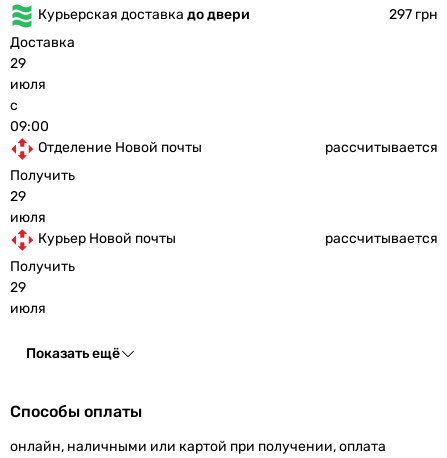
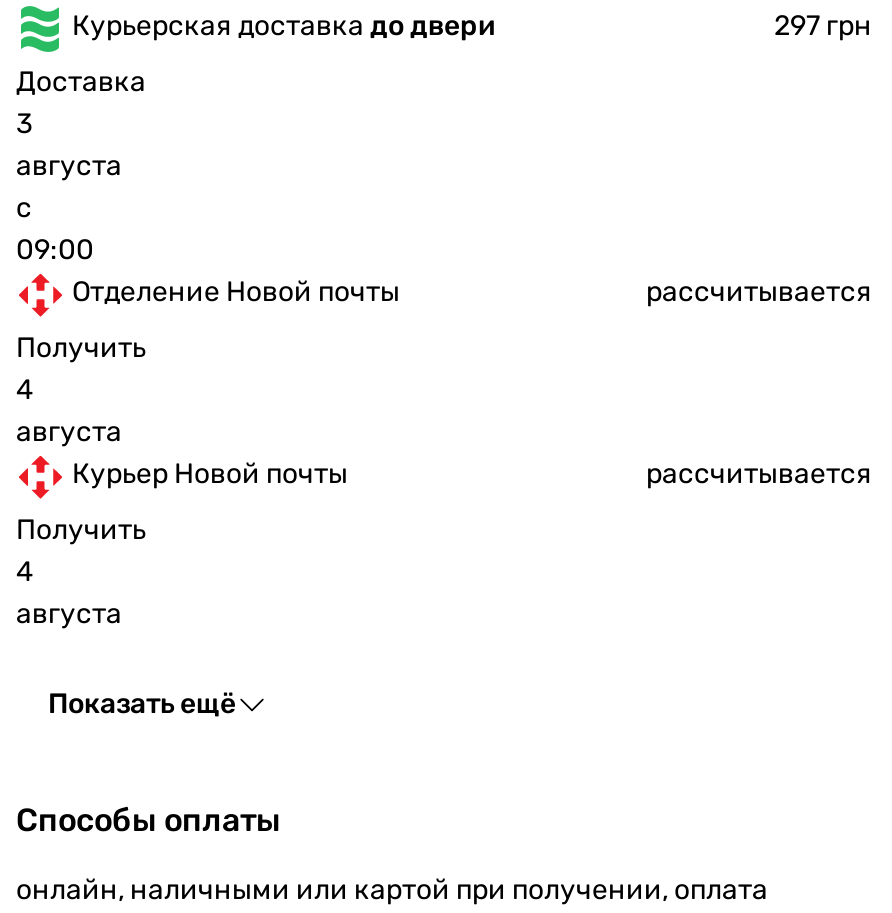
- 29
- июля
+ 3
+ августа

- 29
- июля
+ 4
+ августа

- 29
- июля
+ 4
+ августа
